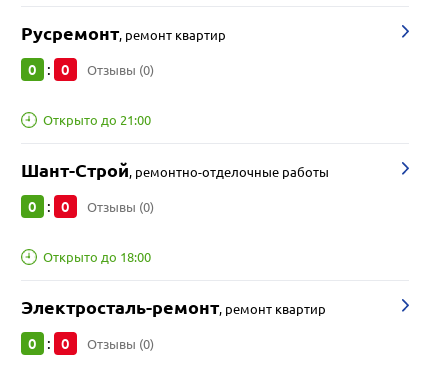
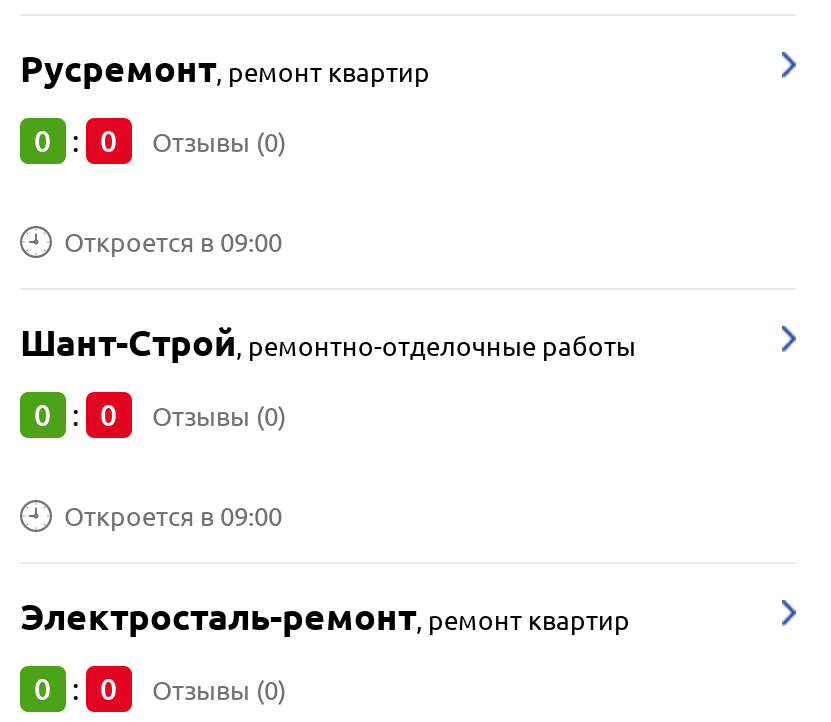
- Открыто до 21:00
+ Откроется в 09:00

- Открыто до 18:00
+ Откроется в 09:00
